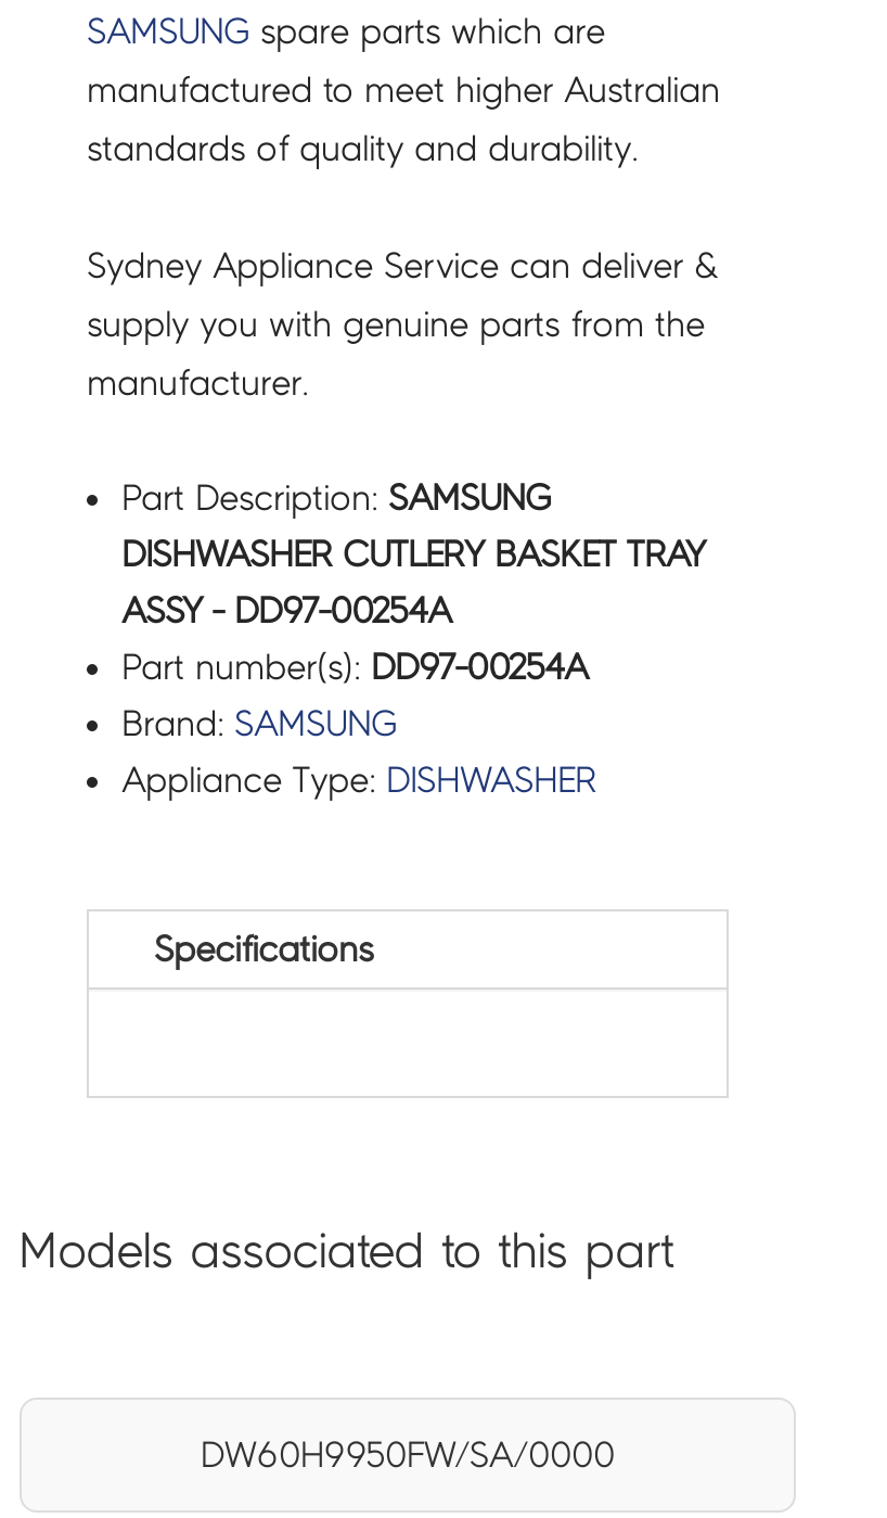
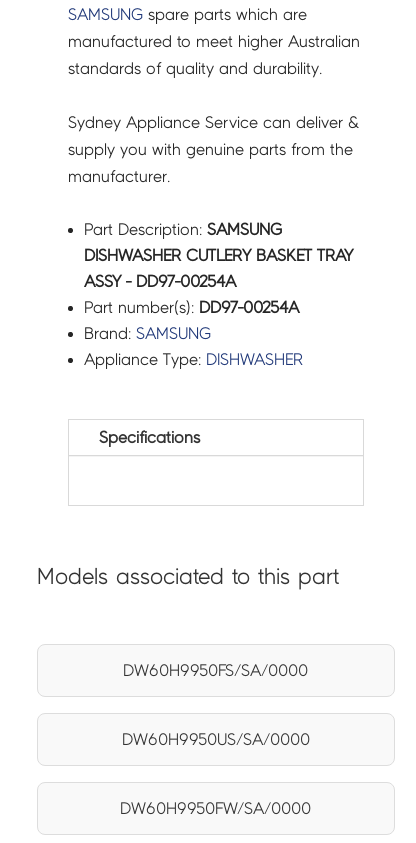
+ DW60H9950US/SA/0000

+ DW60H9950FS/SA/0000
